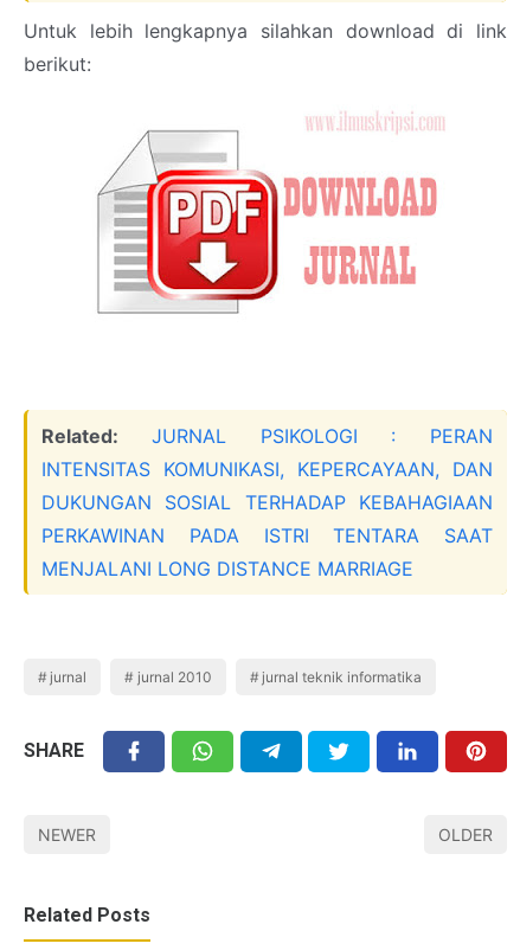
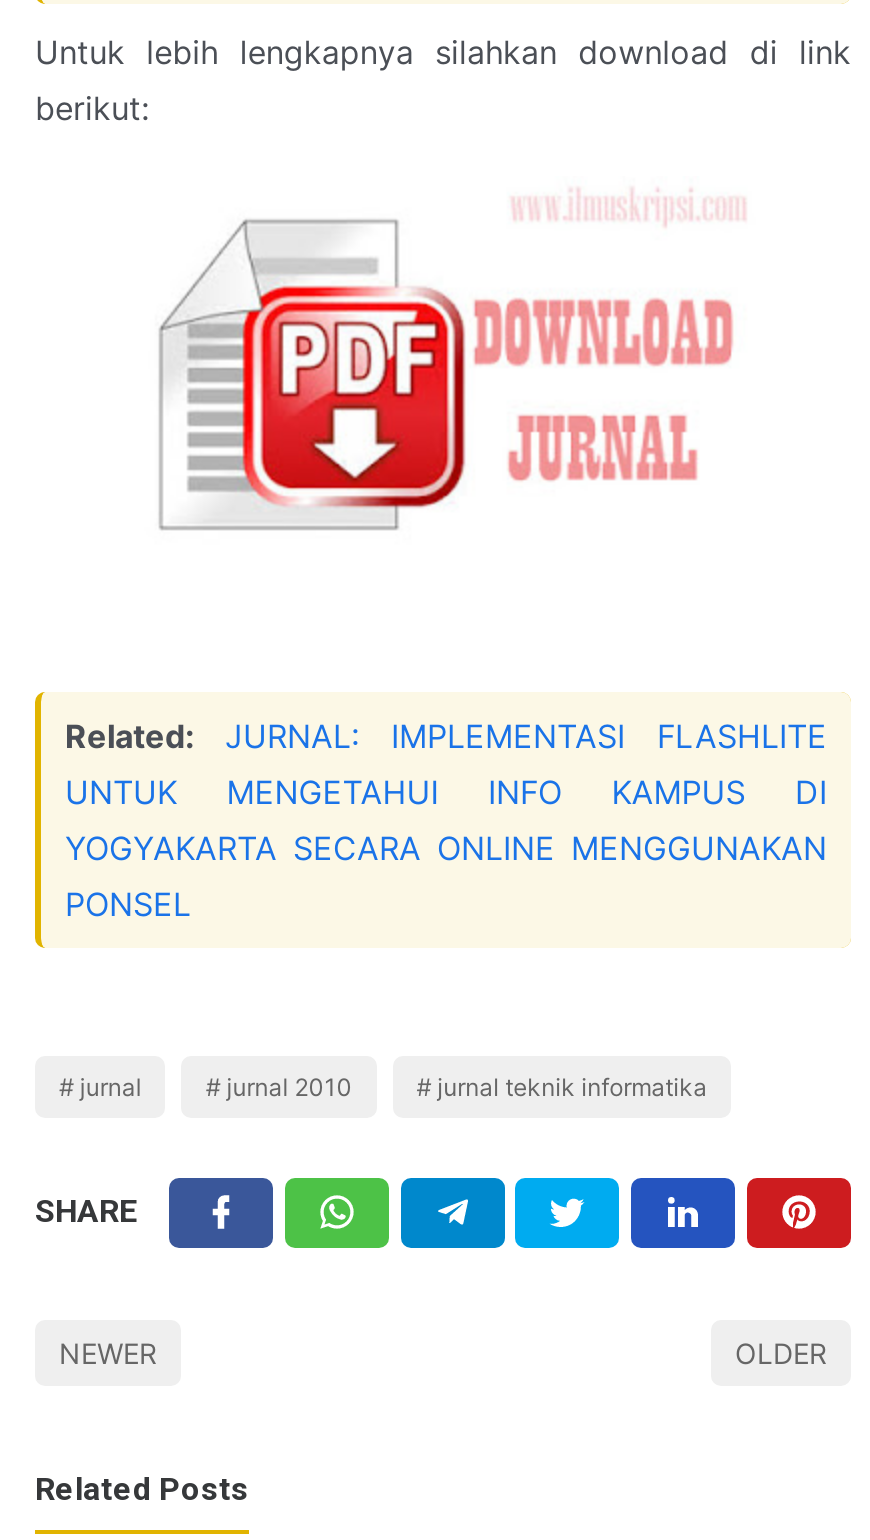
- Related: JURNAL PSIKOLOGI : PERAN
- INTENSITAS KOMUNIKASI, KEPERCAYAAN, DAN
- DUKUNGAN SOSIAL TERHADAP KEBAHAGIAAN
- PERKAWINAN PADA ISTRI TENTARA SAAT
- MENJALANI LONG DISTANCE MARRIAGE
+ Related: JURNAL: IMPLEMENTASI FLASHLITE
+ UNTUK MENGETAHUI INFO KAMPUS DI
+ YOGYAKARTA SECARA ONLINE MENGGUNAKAN
+ PONSEL
